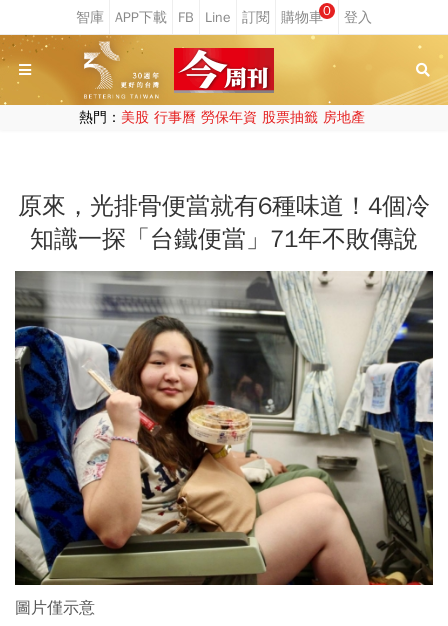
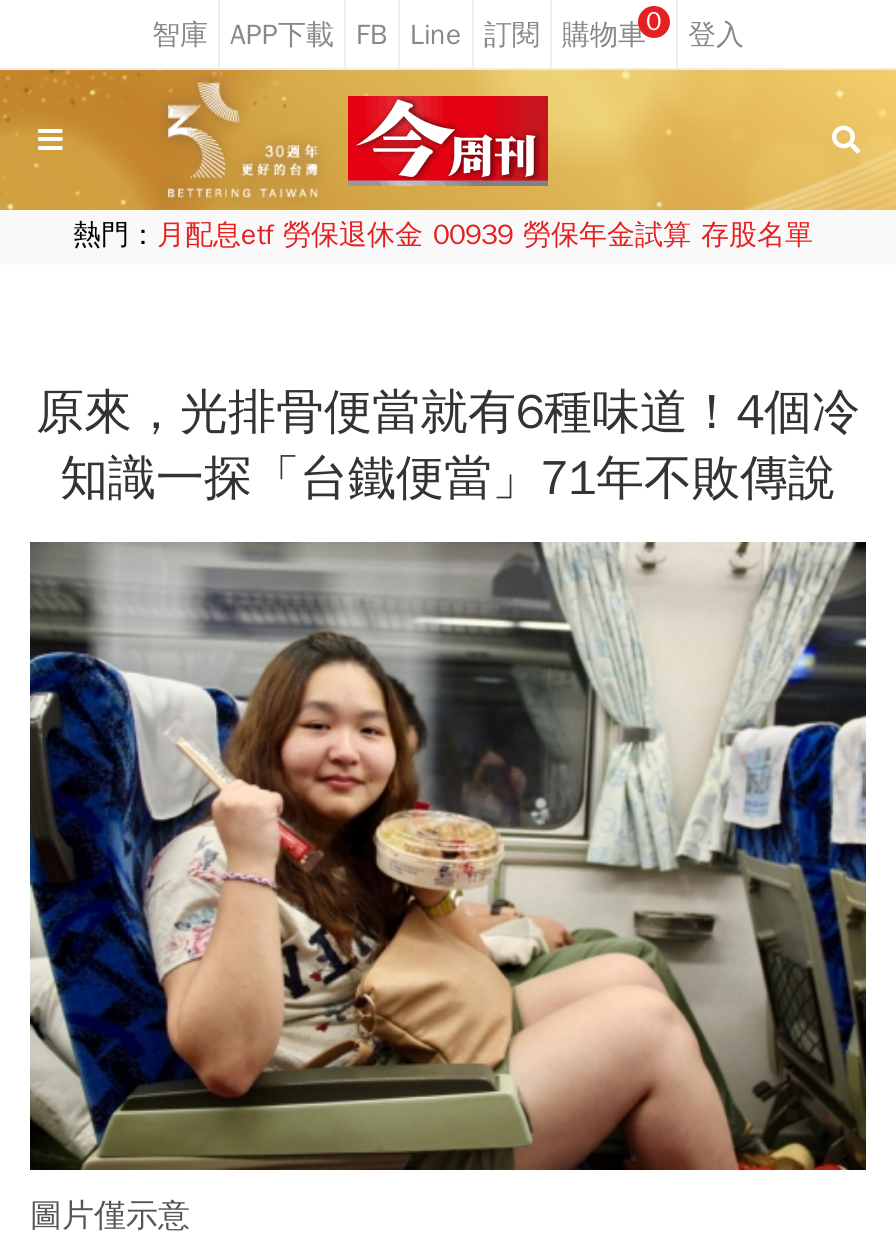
- 熱門：美股 行事曆 勞保年資 股票抽籤 房地產
+ 熱門：月配息etf 勞保退休金 00939 勞保年金試算 存股名單
